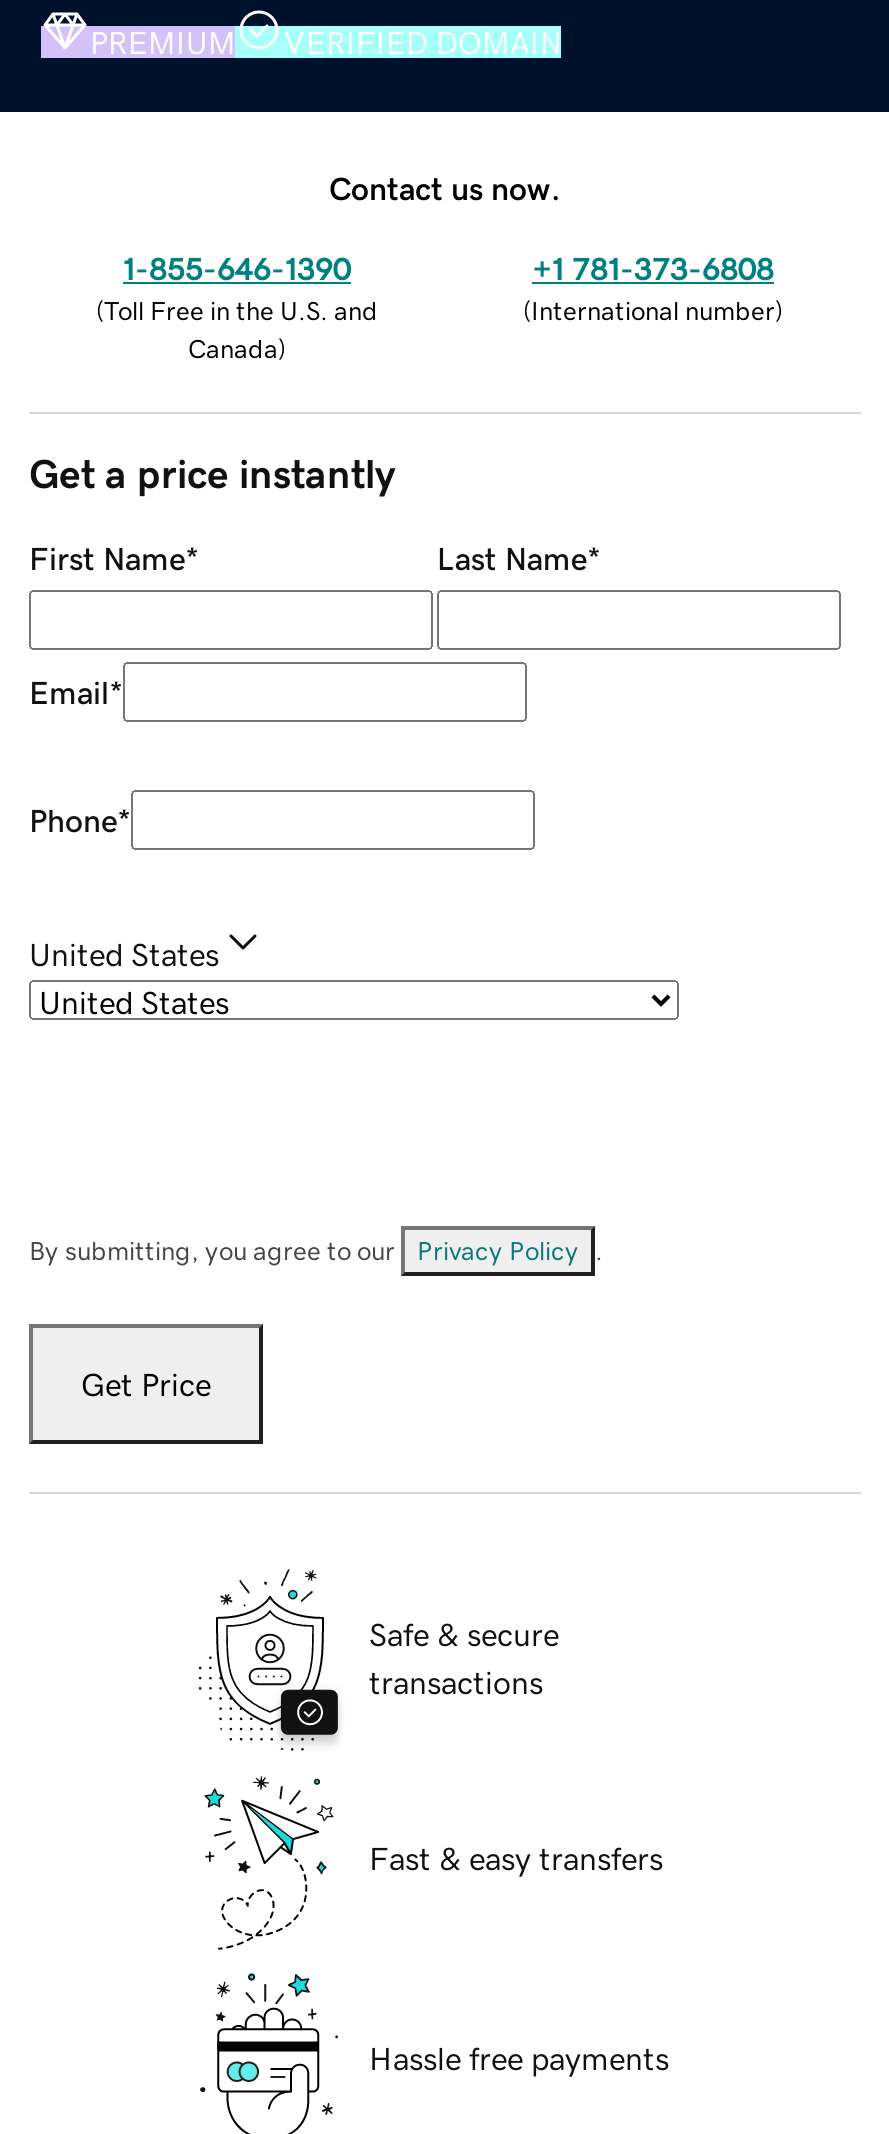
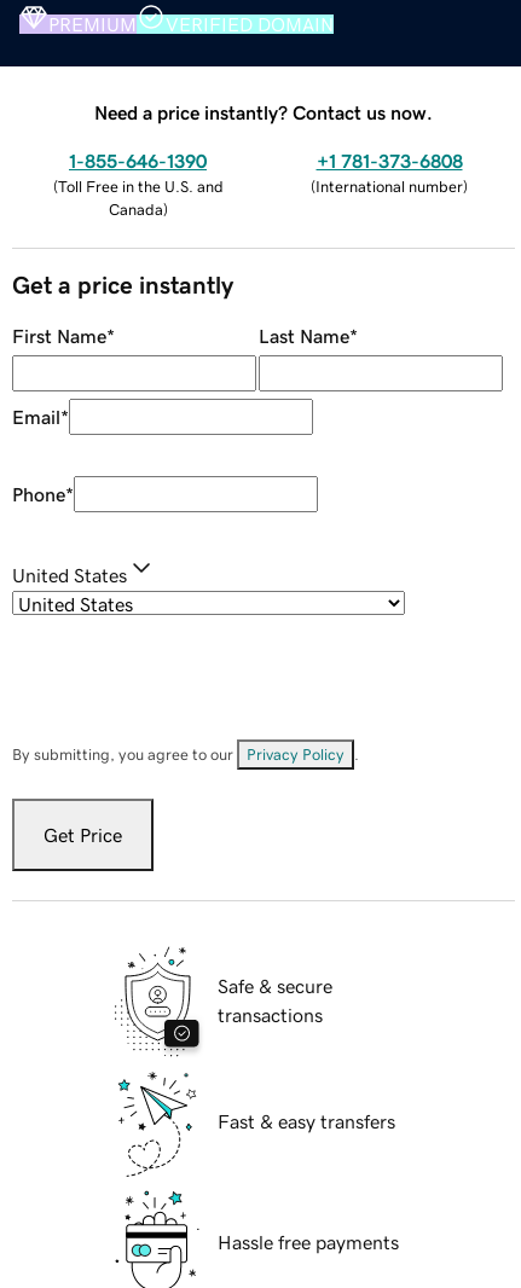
- Contact us now.
+ Need a price instantly? Contact us now.
